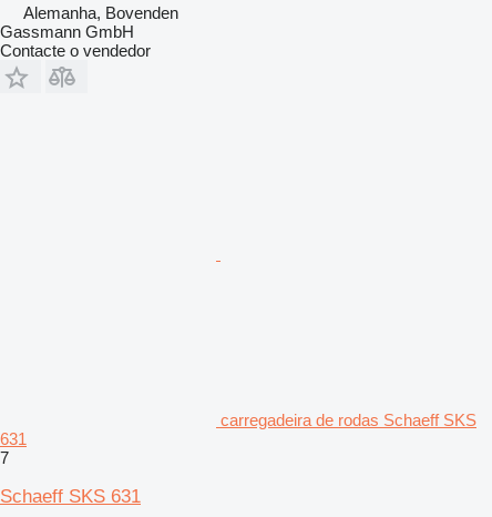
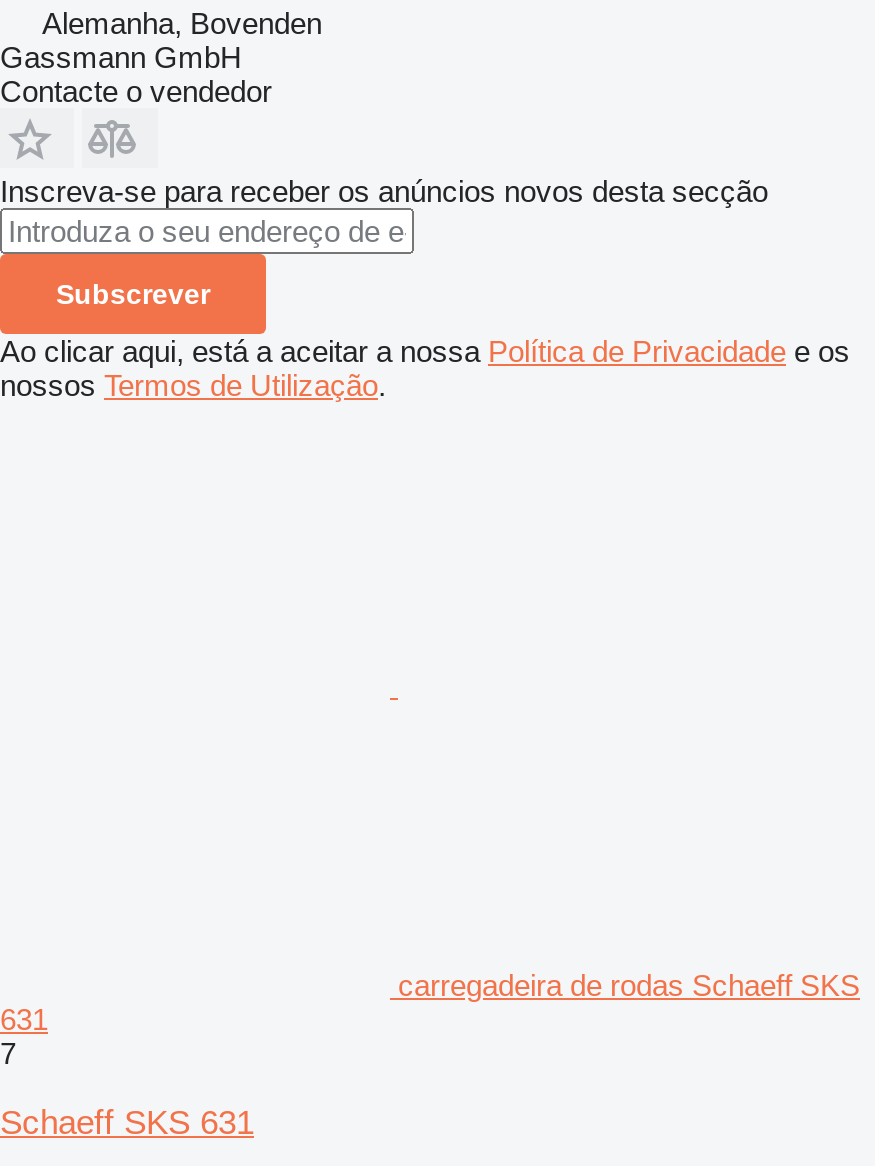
+ Inscreva-se para receber os anúncios novos desta secção
+ Subscrever
+ Ao clicar aqui, está a aceitar a nossa Política de Privacidade e os
+ nossos Termos de Utilização.
